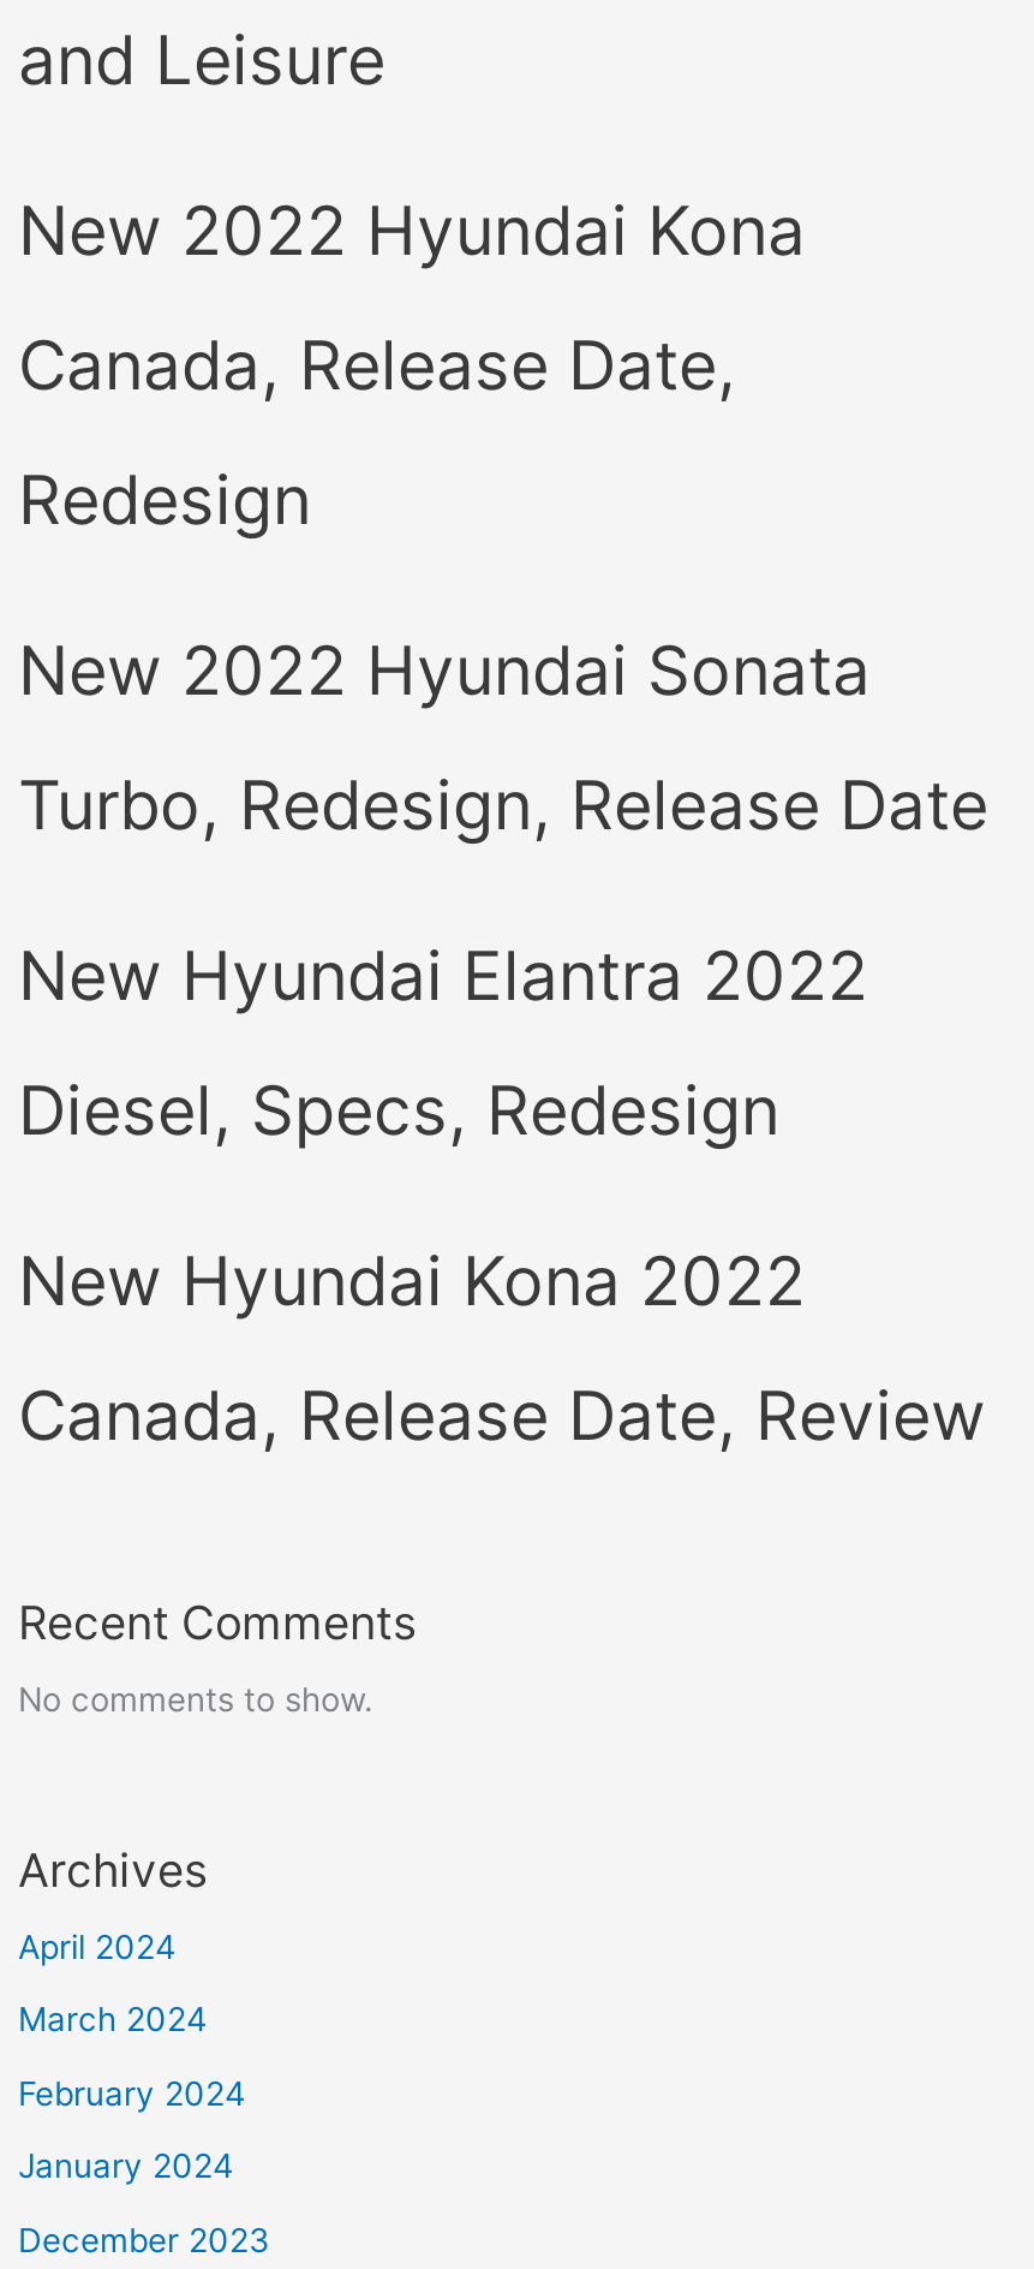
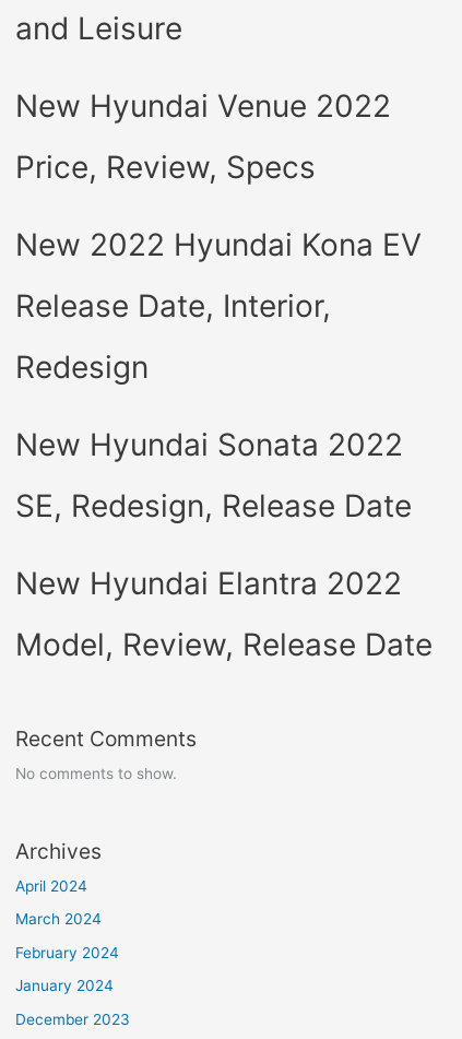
- New 2022 Hyundai Kona
- Canada, Release Date,
+ New Hyundai Venue 2022
+ Price, Review, Specs
+ New 2022 Hyundai Kona EV
+ Release Date, Interior,

moved down: Redesign

- New 2022 Hyundai Sonata
+ New Hyundai Sonata 2022

- Turbo, Redesign, Release Date
+ SE, Redesign, Release Date

moved down: New Hyundai Elantra 2022

- Diesel, Specs, Redesign
- New Hyundai Kona 2022
- Canada, Release Date, Review
+ Model, Review, Release Date
